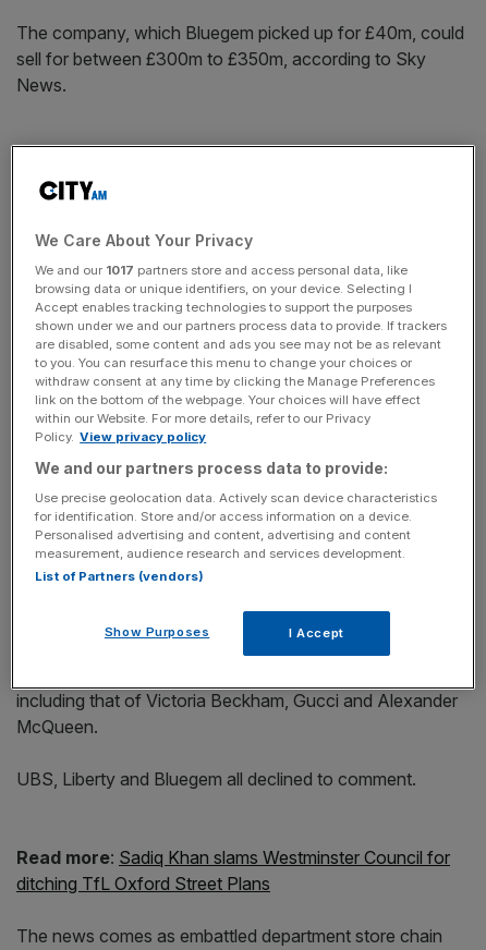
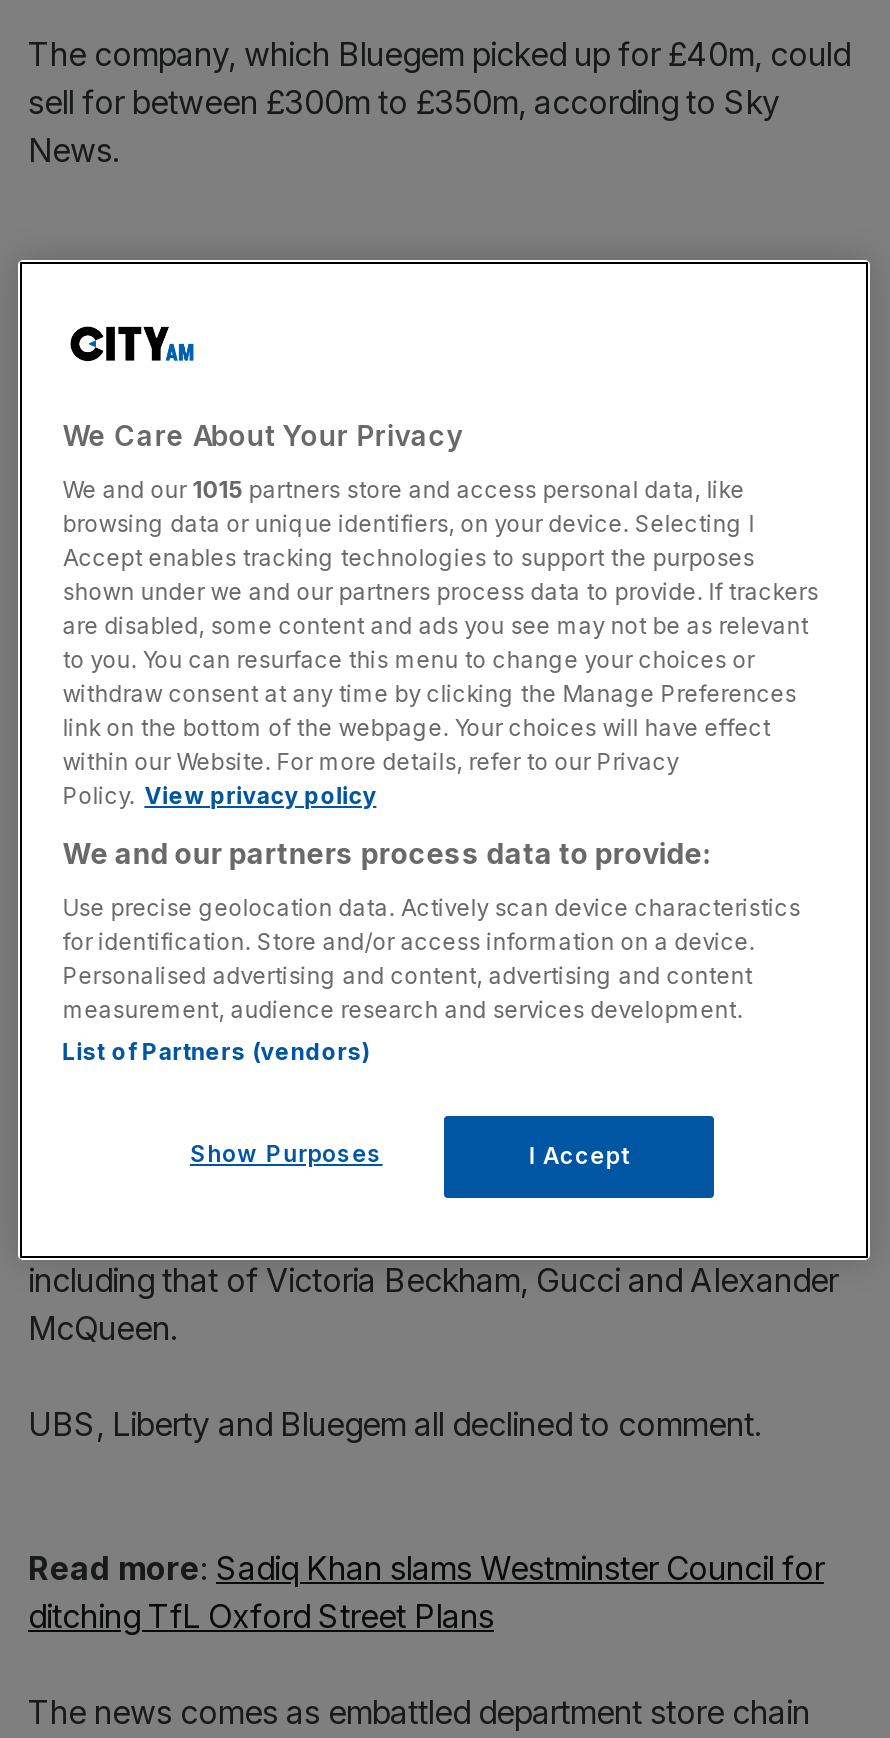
- We and our 1017 partners store and access personal data, like
+ We and our 1015 partners store and access personal data, like
